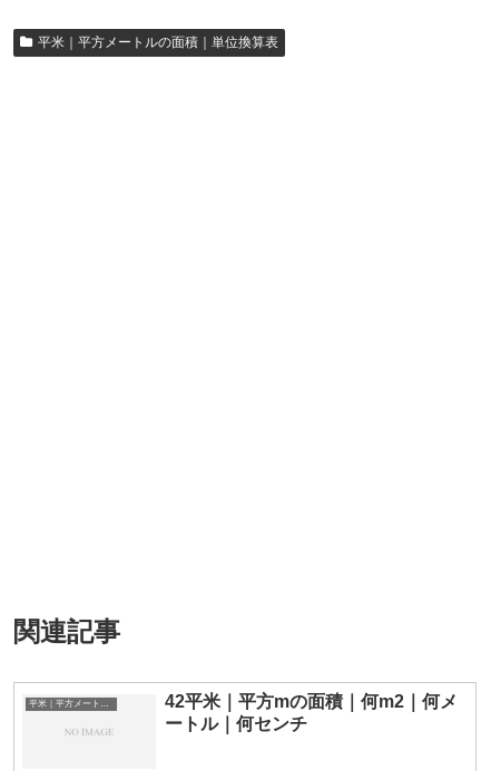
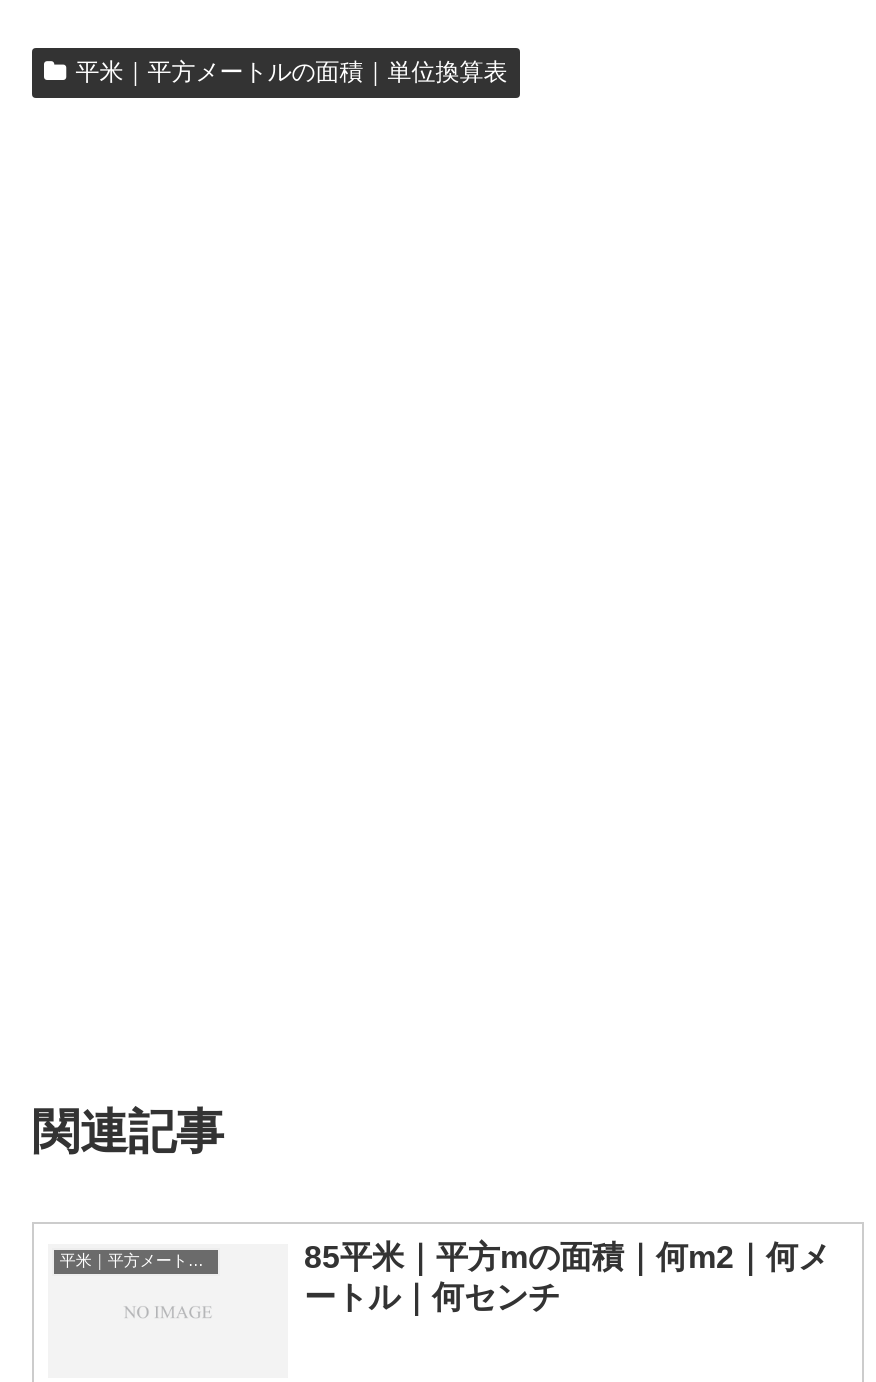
- 42平米｜平方mの面積｜何m2｜何メ
+ 85平米｜平方mの面積｜何m2｜何メ
